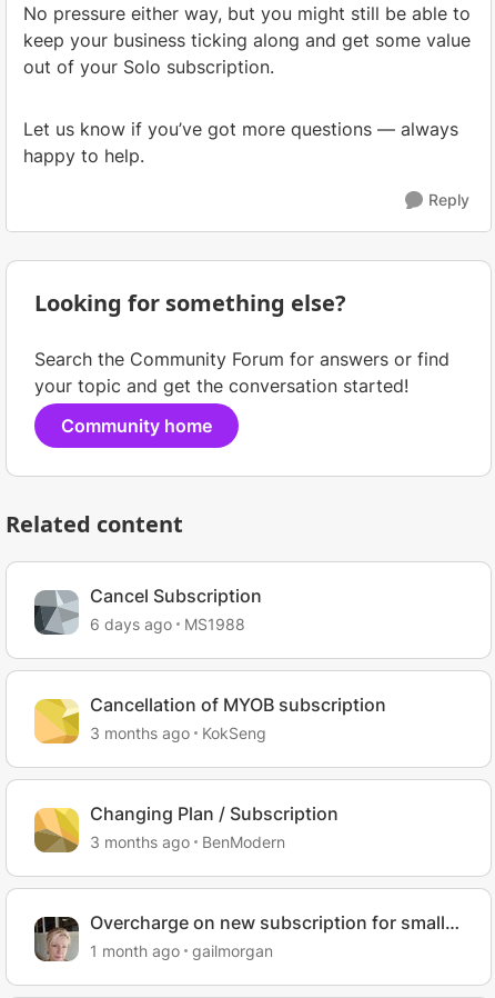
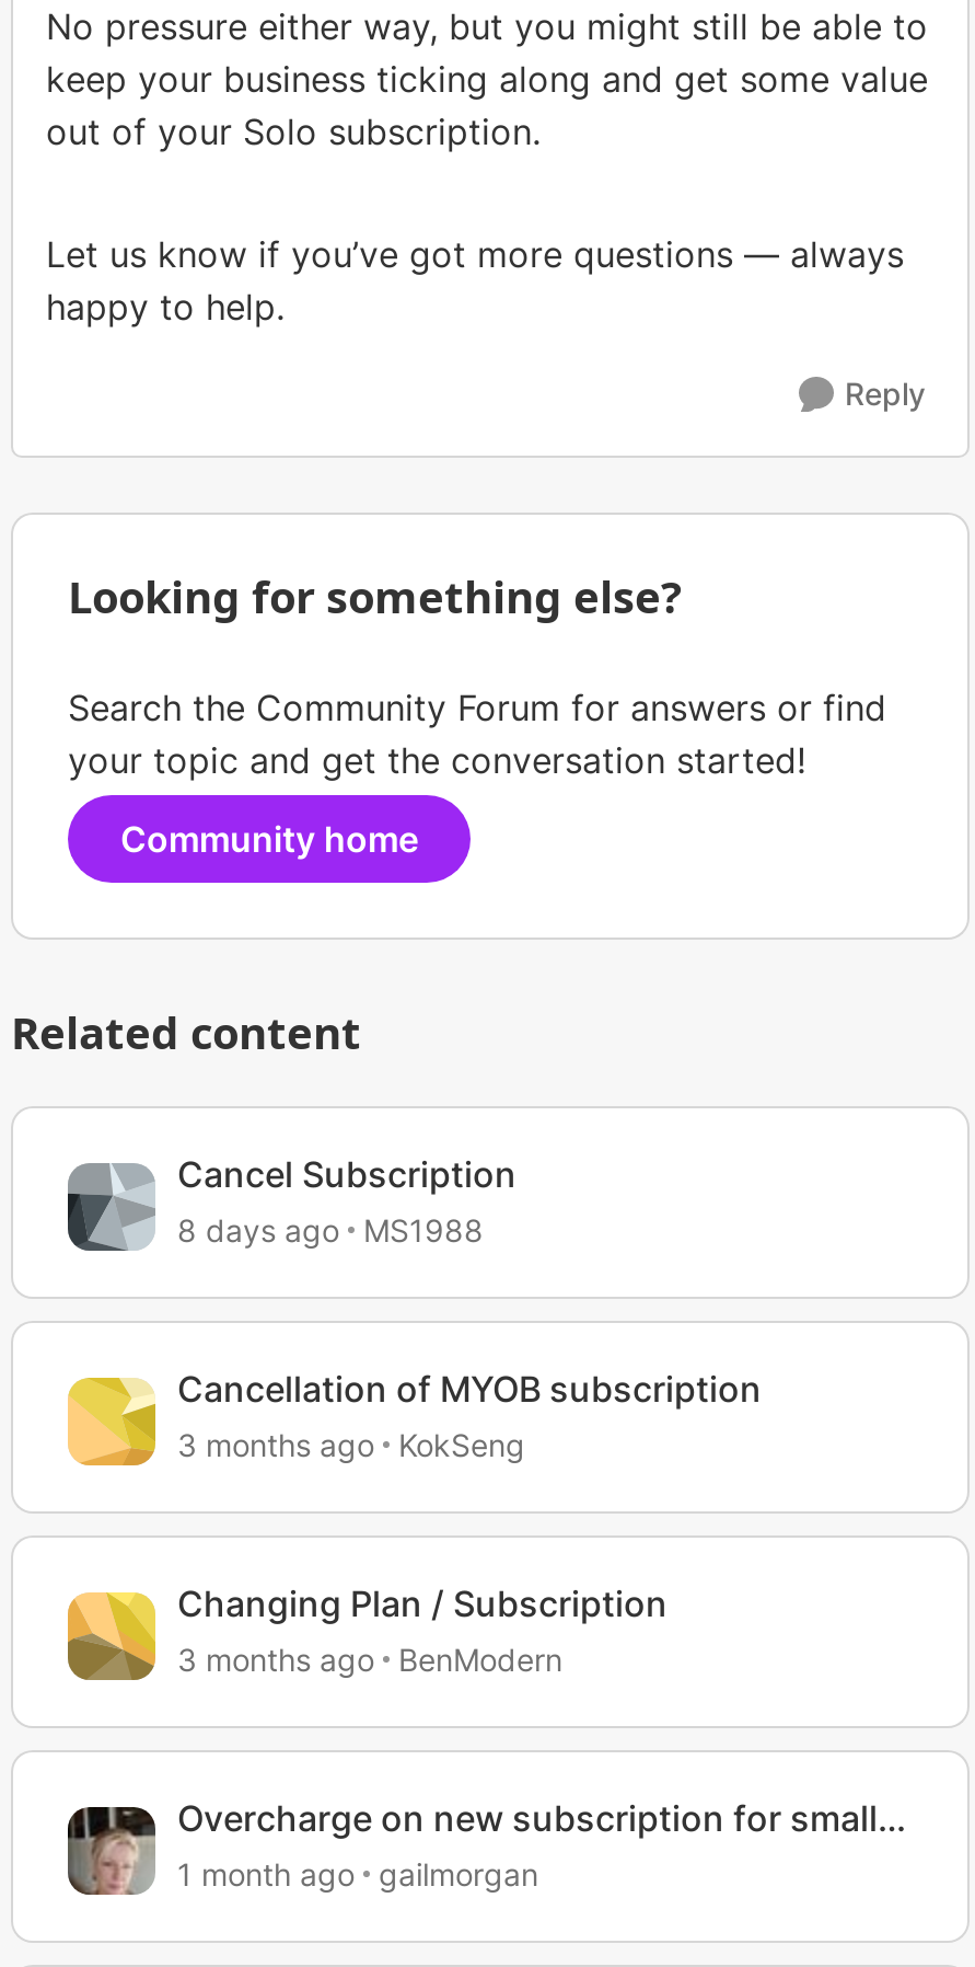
- 6 days ago MS1988
+ 8 days ago MS1988
